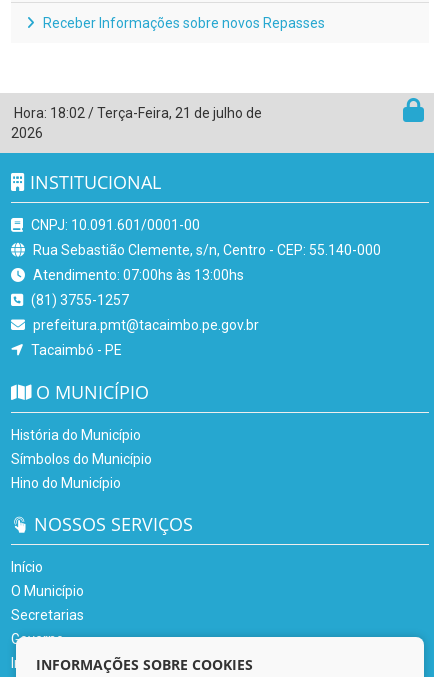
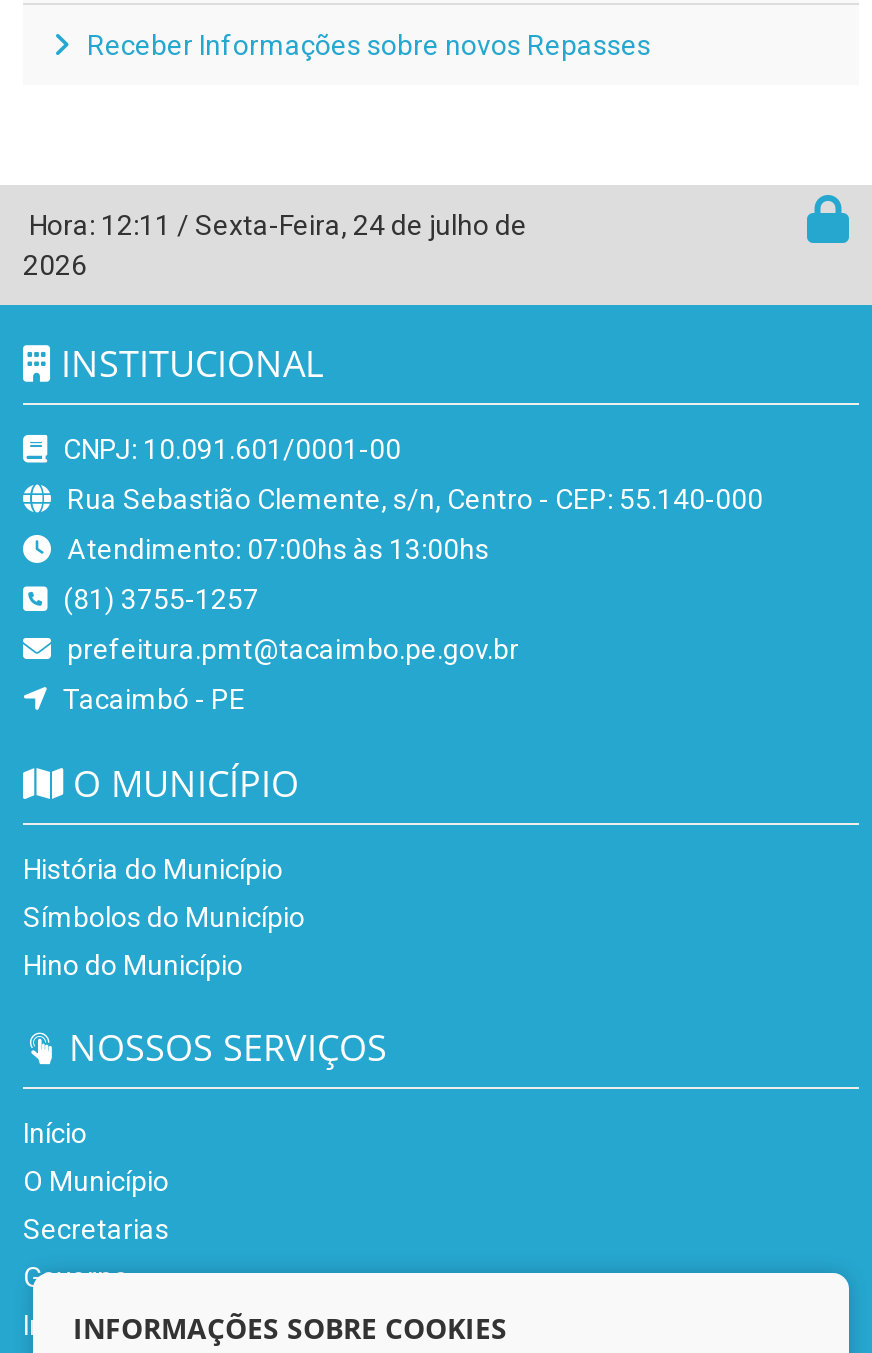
- Hora: 18:02 / Terça-Feira, 21 de julho de
+ Hora: 12:11 / Sexta-Feira, 24 de julho de
